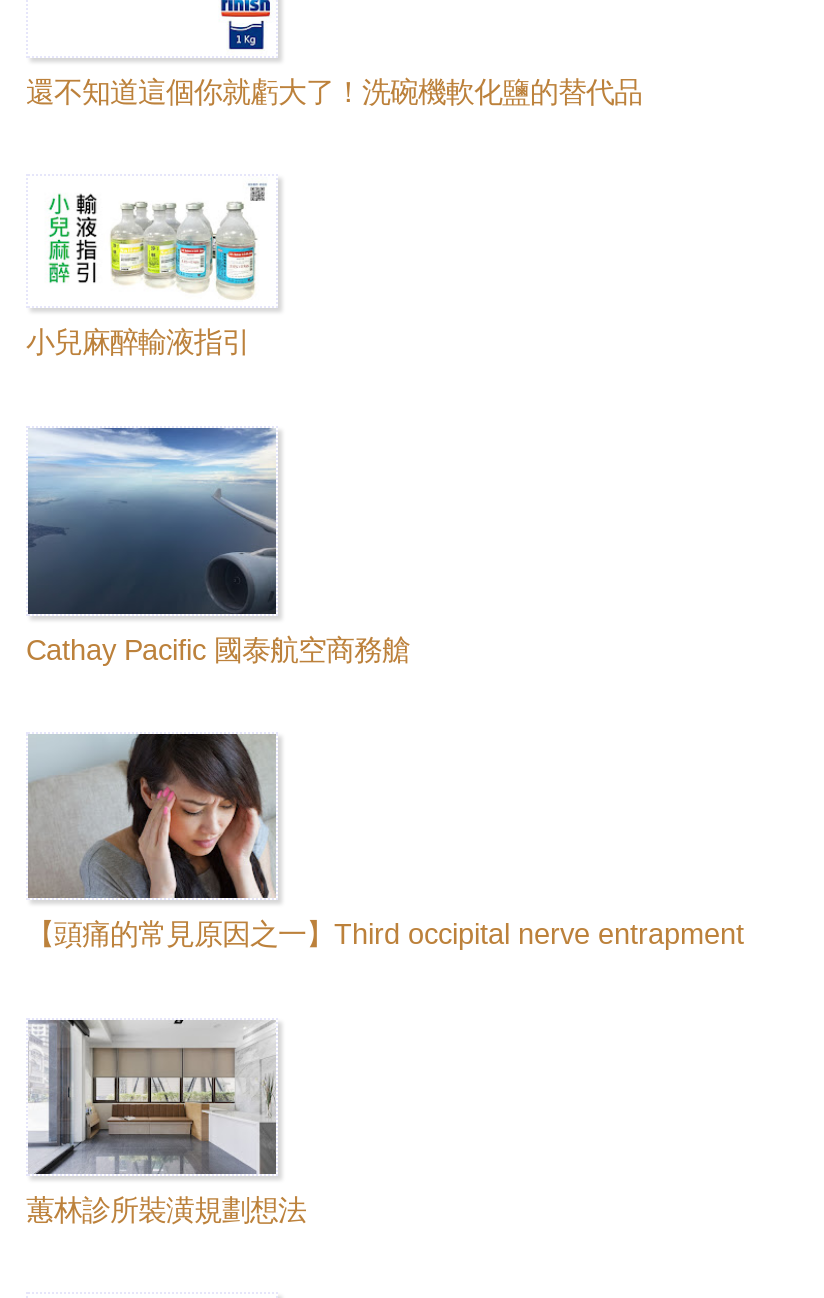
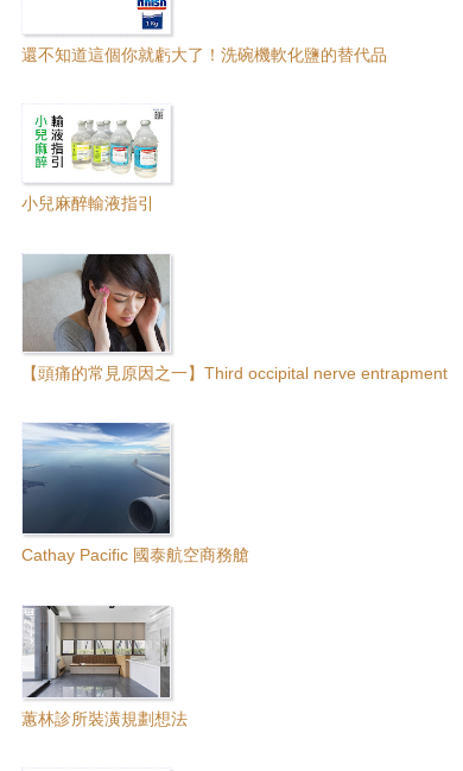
moved down: [image] | Cathay Pacific 國泰航空商務艙

moved up: [image] | 【頭痛的常見原因之一】Third occipital nerve entrapment
